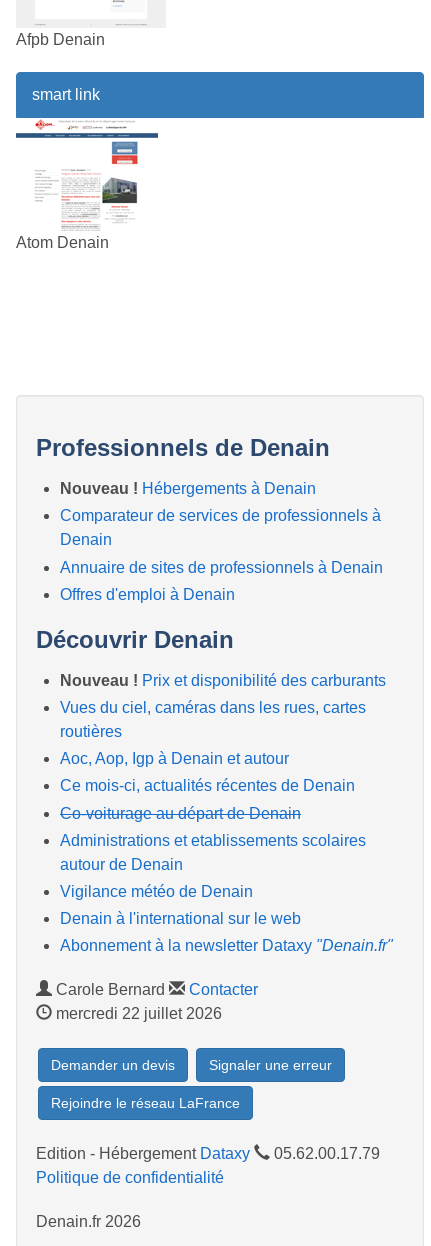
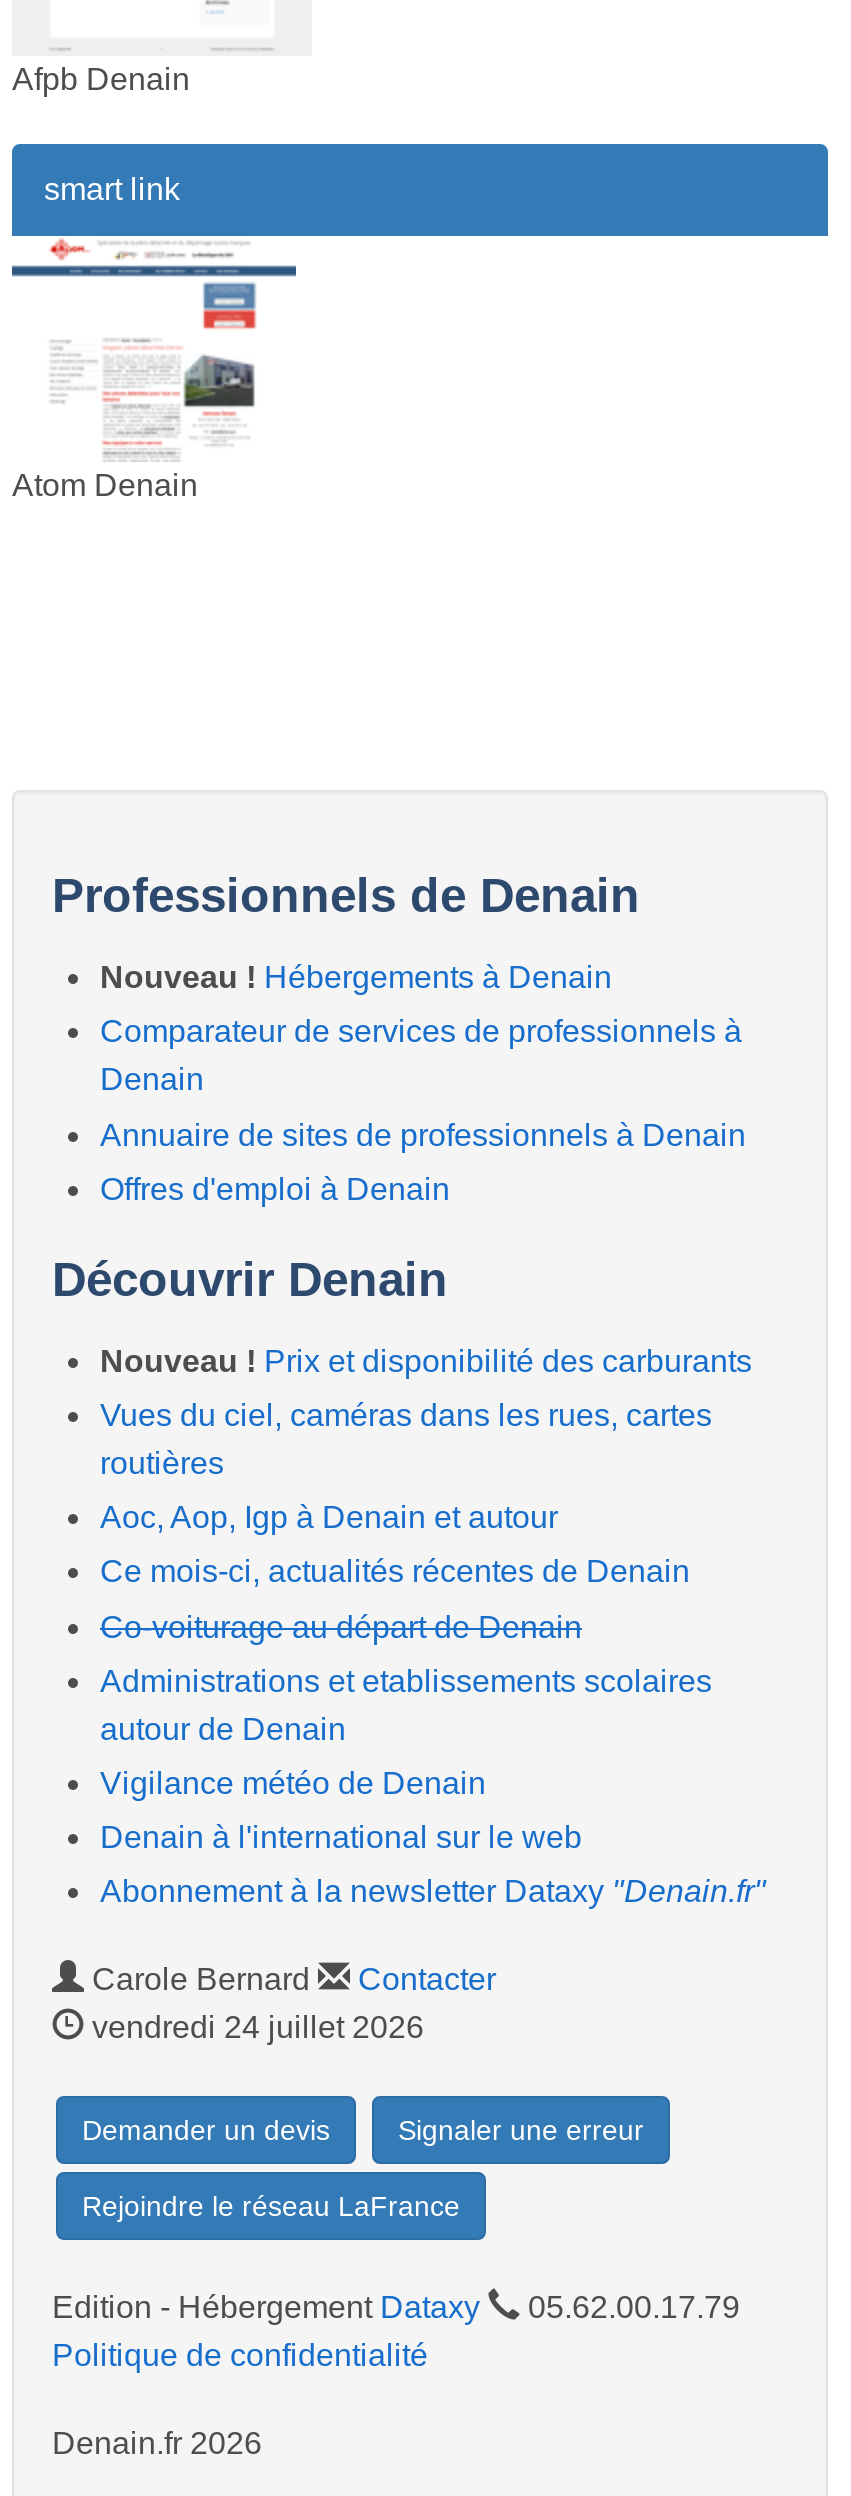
- mercredi 22 juillet 2026
+ vendredi 24 juillet 2026
